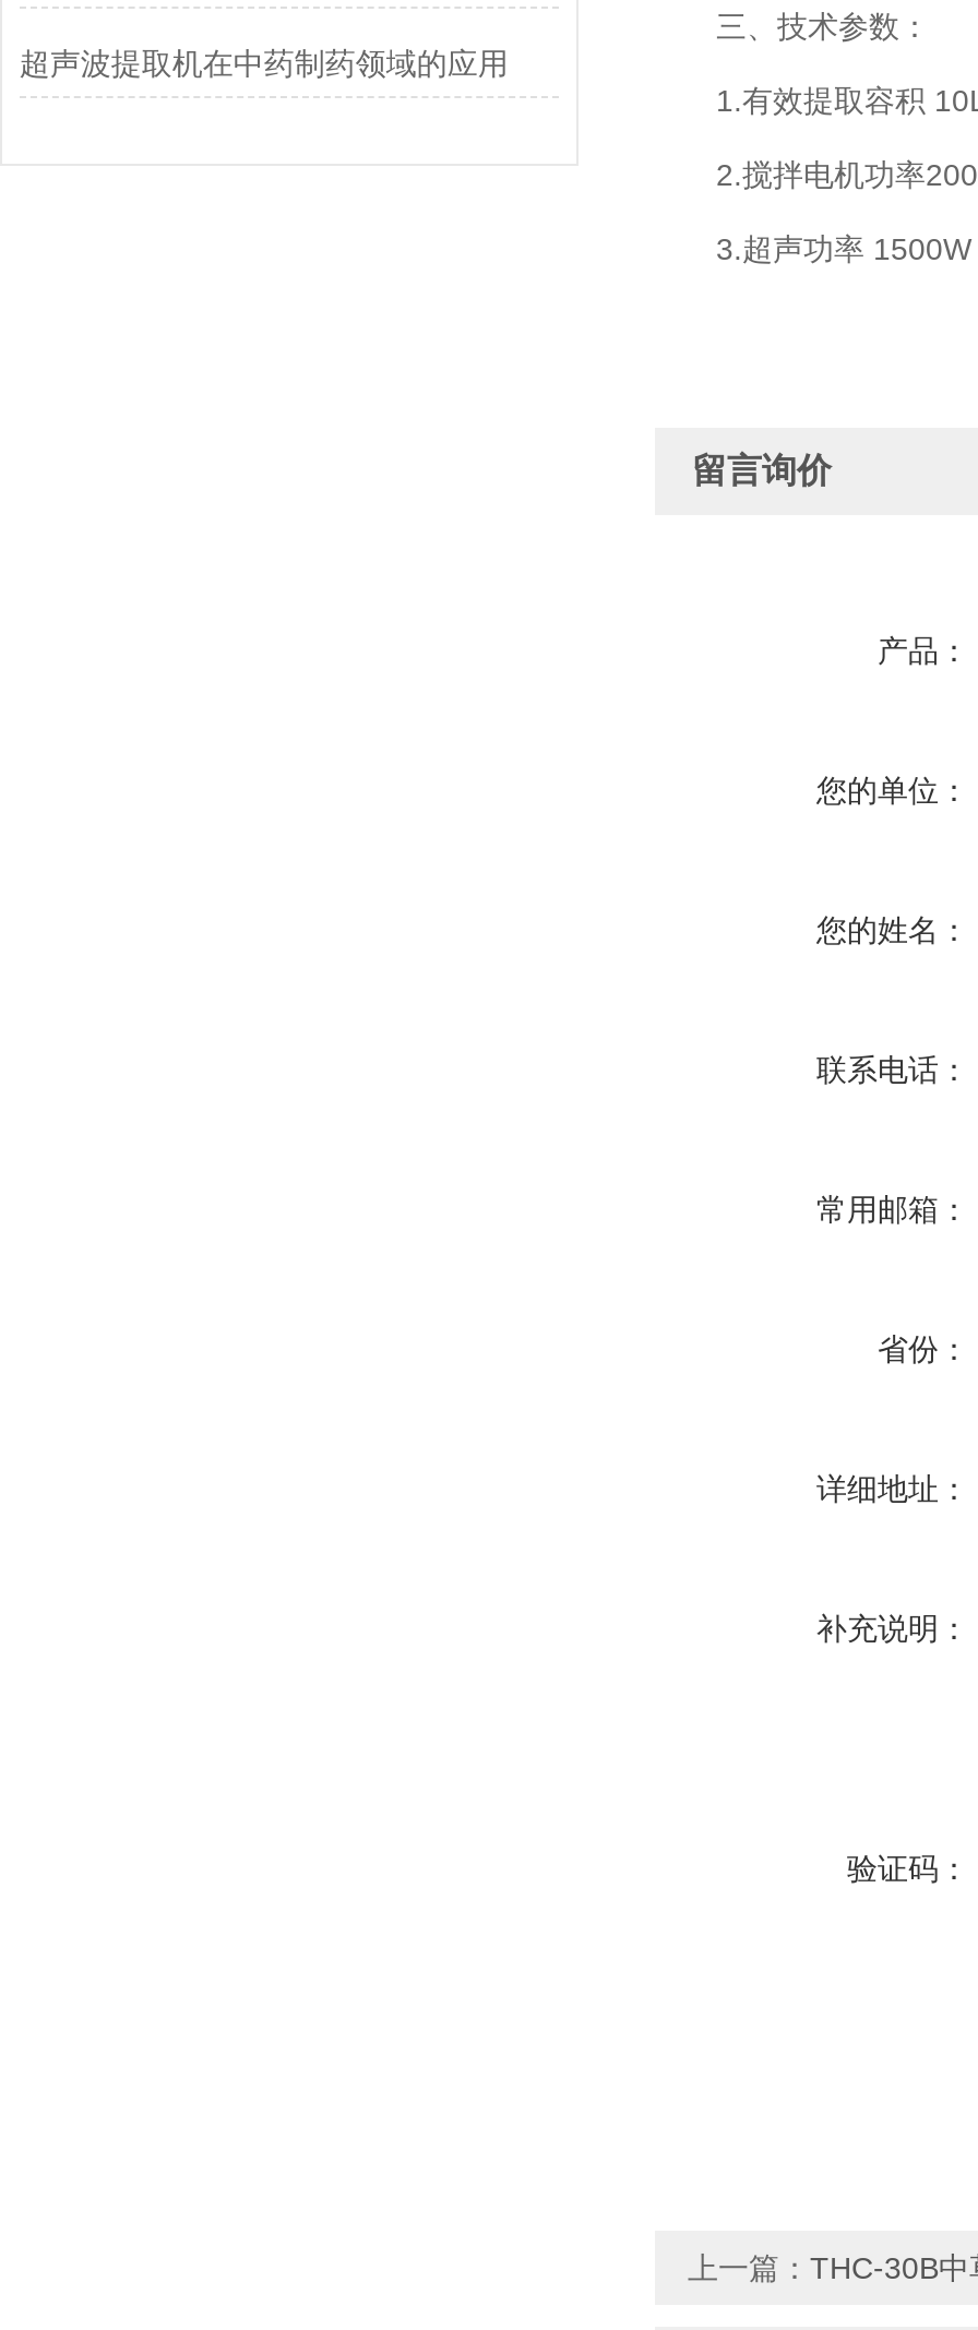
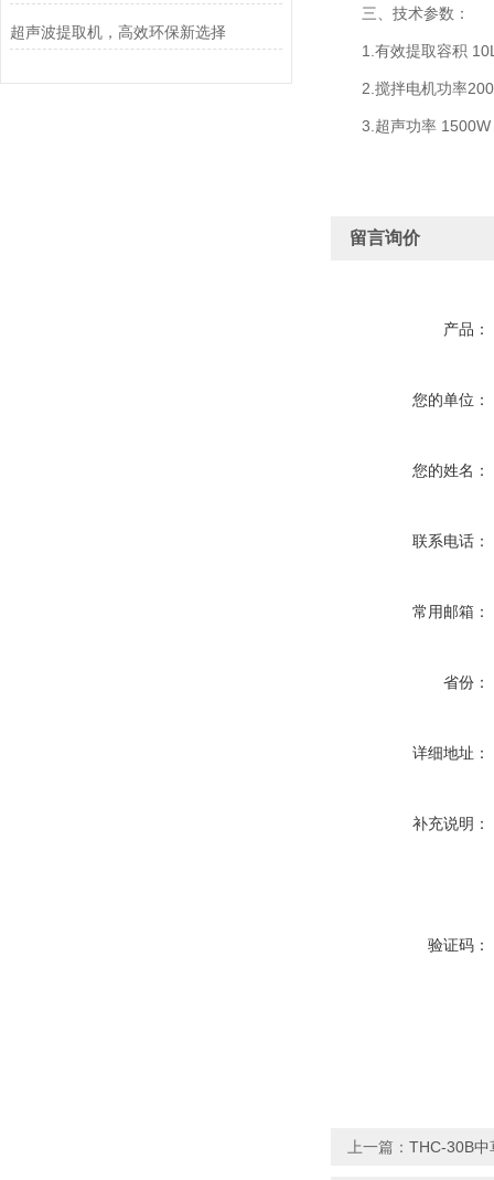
- 超声波提取机在中药制药领域的应用
+ 超声波提取机，高效环保新选择
